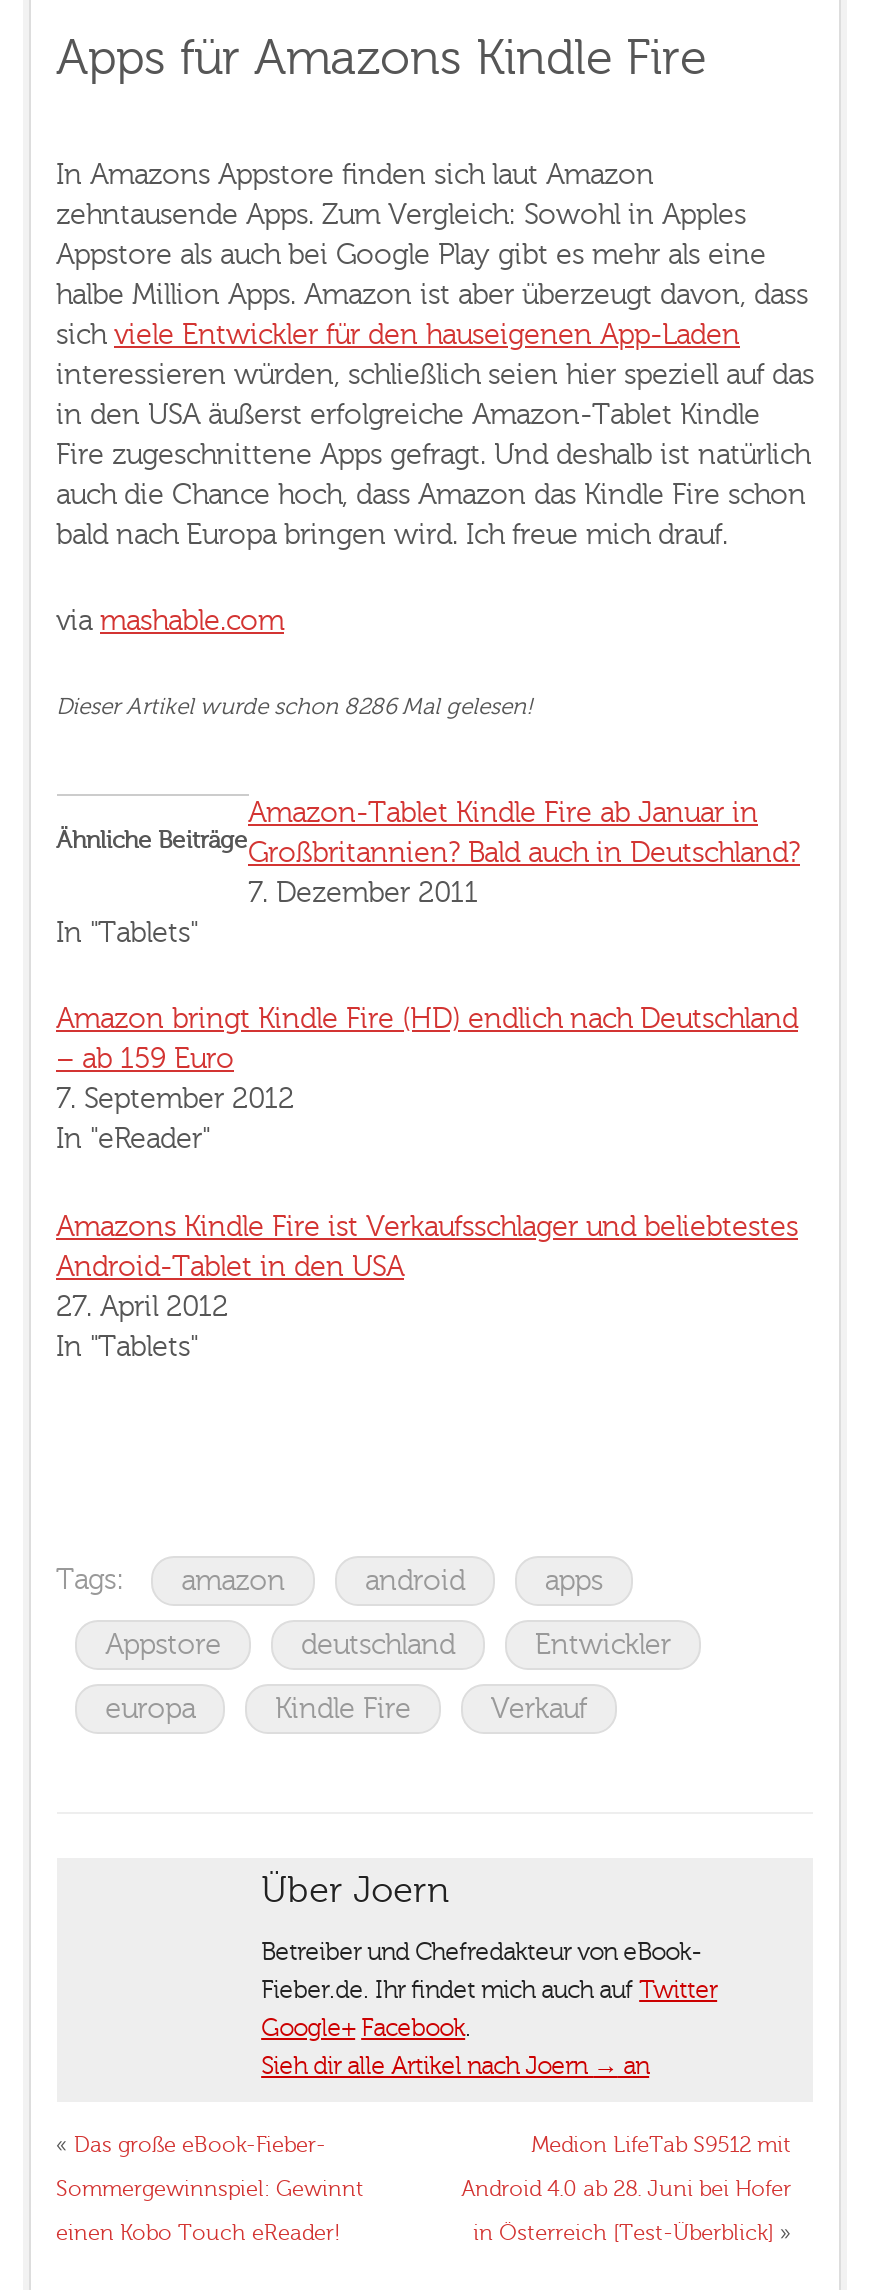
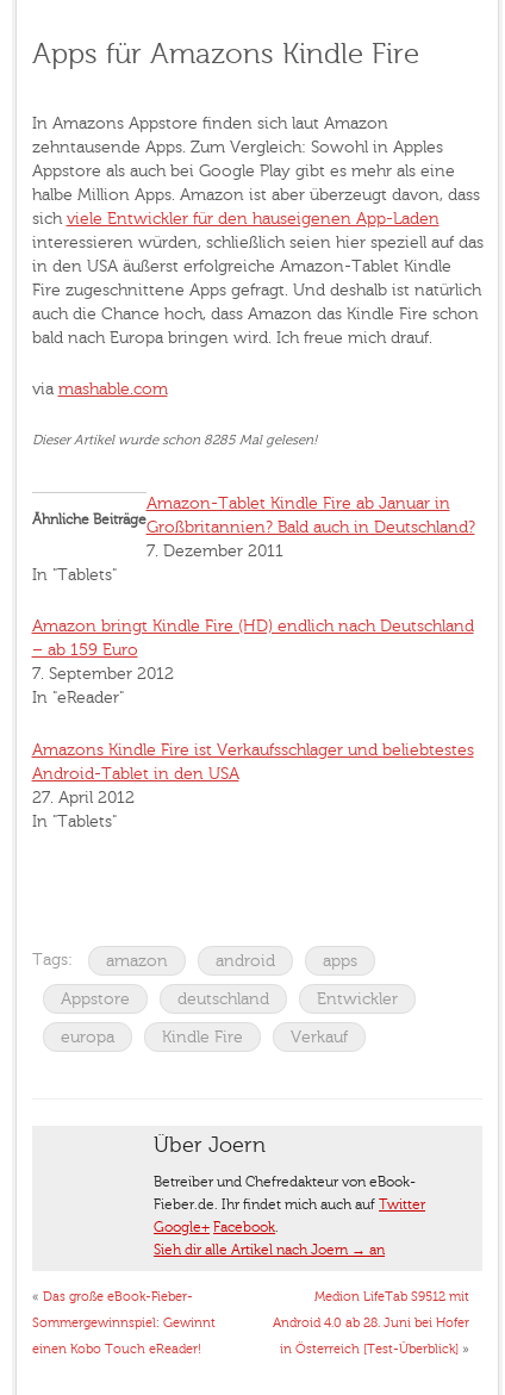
- Dieser Artikel wurde schon 8286 Mal gelesen!
+ Dieser Artikel wurde schon 8285 Mal gelesen!
